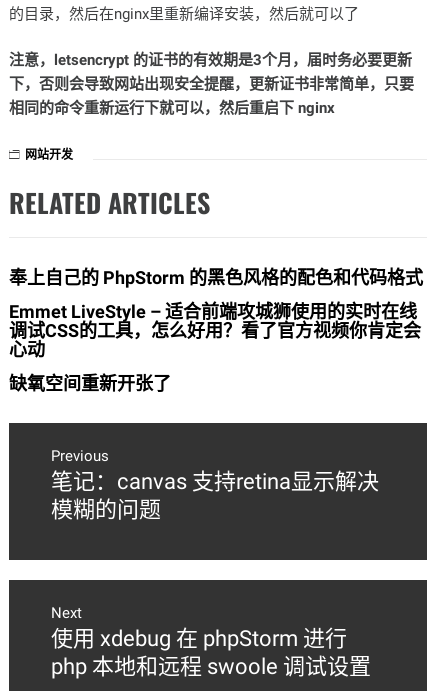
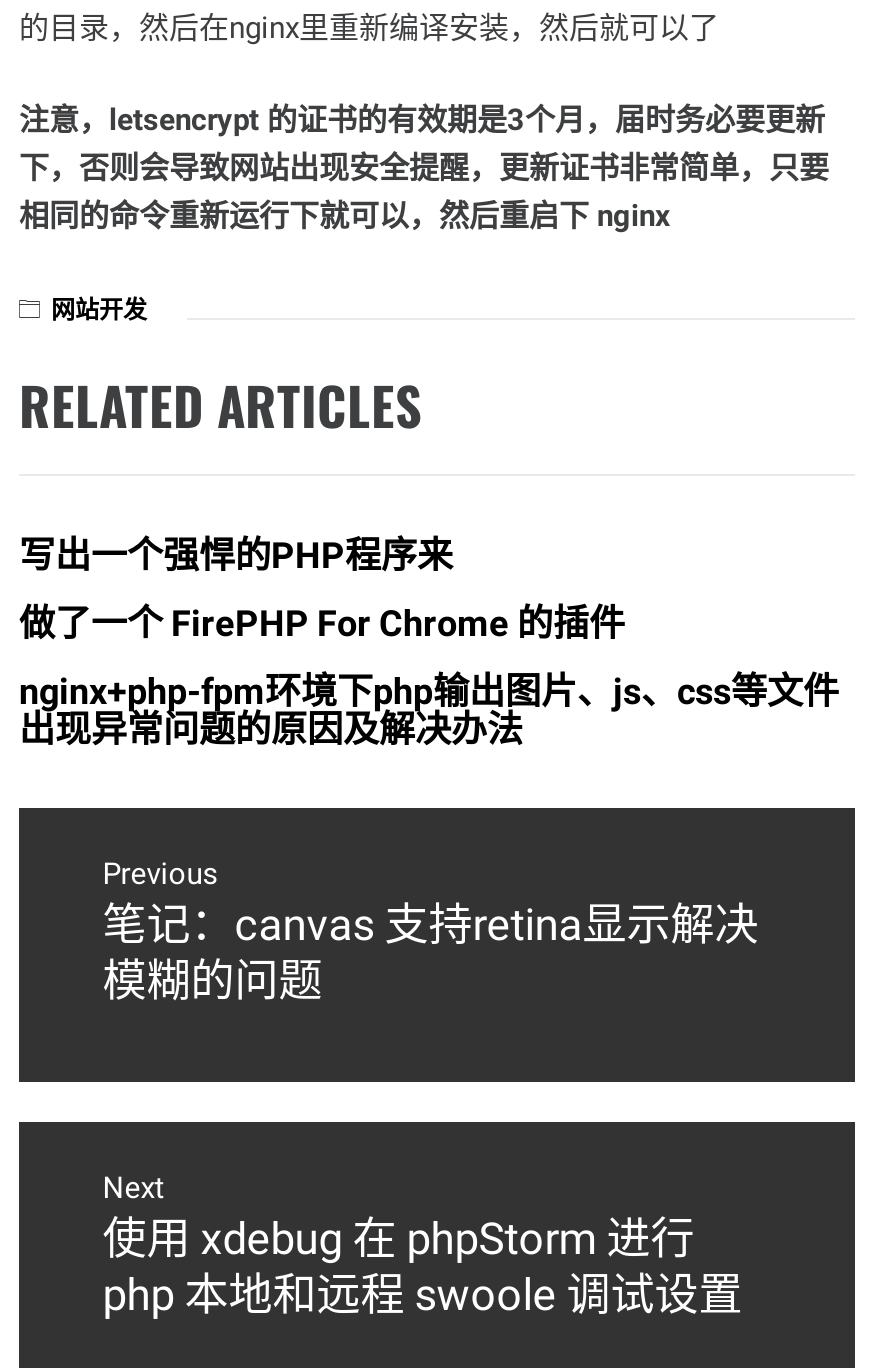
- 奉上自己的 PhpStorm 的黑色风格的配色和代码格式
+ 写出一个强悍的PHP程序来

- Emmet LiveStyle – 适合前端攻城狮使用的实时在线
- 调试CSS的工具，怎么好用？看了官方视频你肯定会
- 心动
+ 做了一个 FirePHP For Chrome 的插件

- 缺氧空间重新开张了
+ nginx+php-fpm环境下php输出图片、js、css等文件
+ 出现异常问题的原因及解决办法
